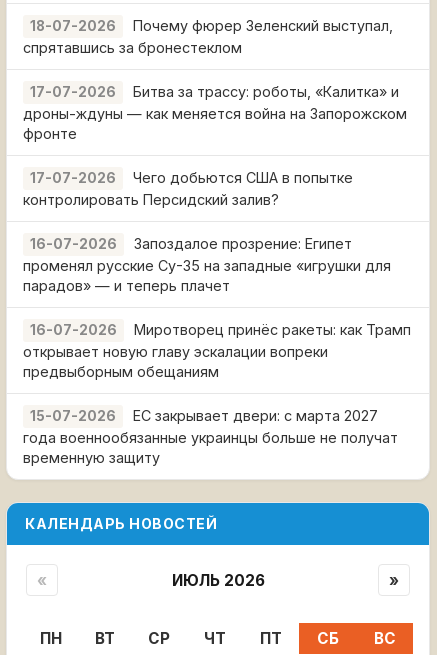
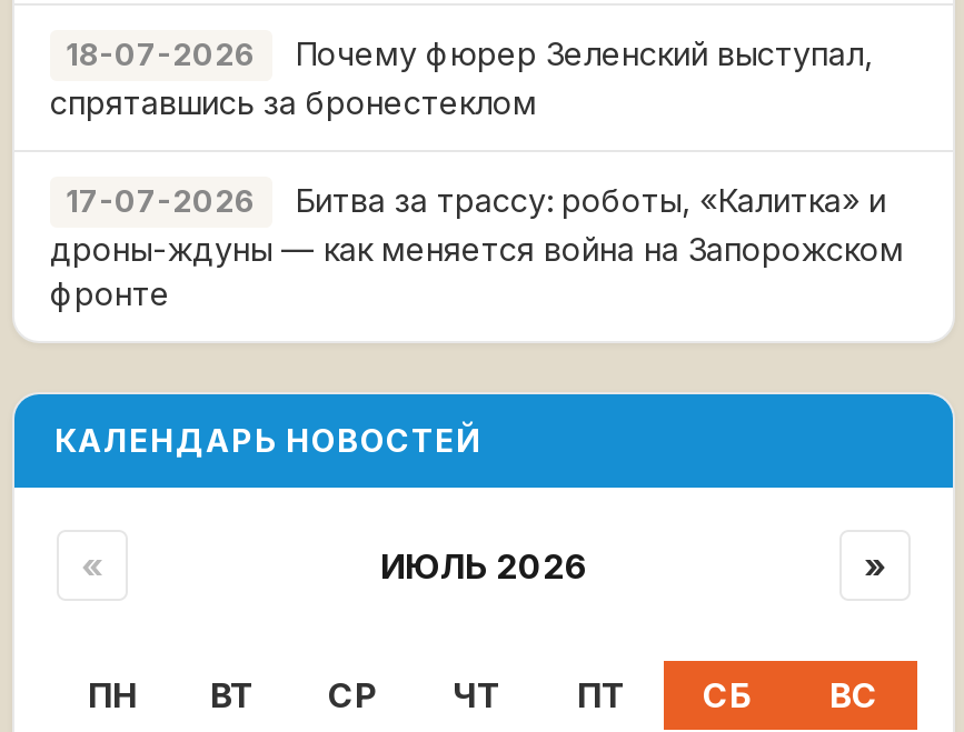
- 17-07-2026
- Чего добьются США в попытке
- контролировать Персидский залив?
- 16-07-2026
- Запоздалое прозрение: Египет
- променял русские Су-35 на западные «игрушки для
- парадов» — и теперь плачет
- 16-07-2026
- Миротворец принёс ракеты: как Трамп
- открывает новую главу эскалации вопреки
- предвыборным обещаниям
- 15-07-2026
- ЕС закрывает двери: с марта 2027
- года военнообязанные украинцы больше не получат
- временную защиту
